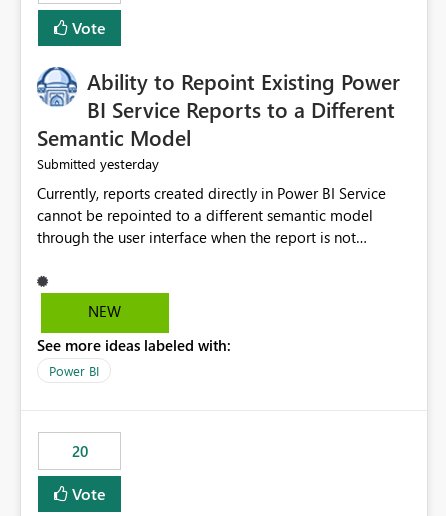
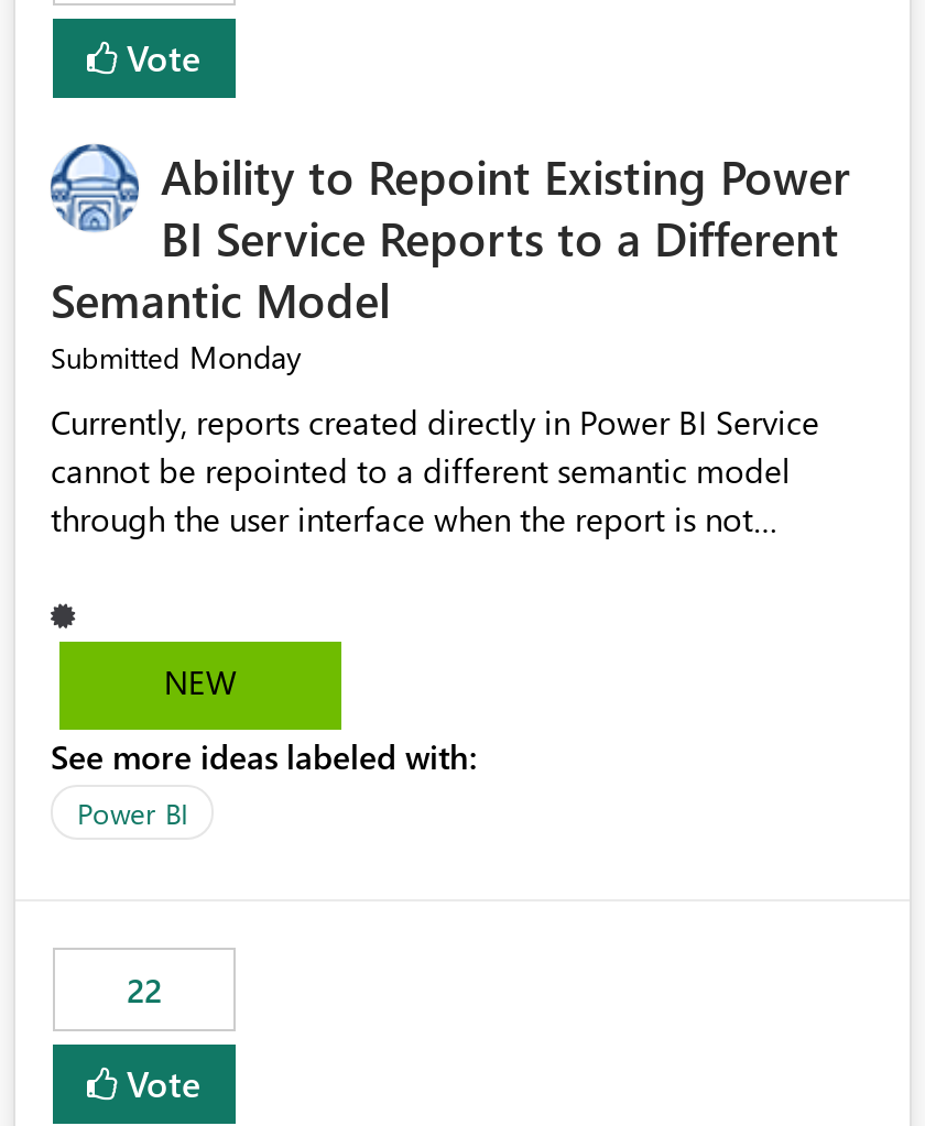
- Submitted yesterday
+ Submitted Monday

- 20
+ 22
